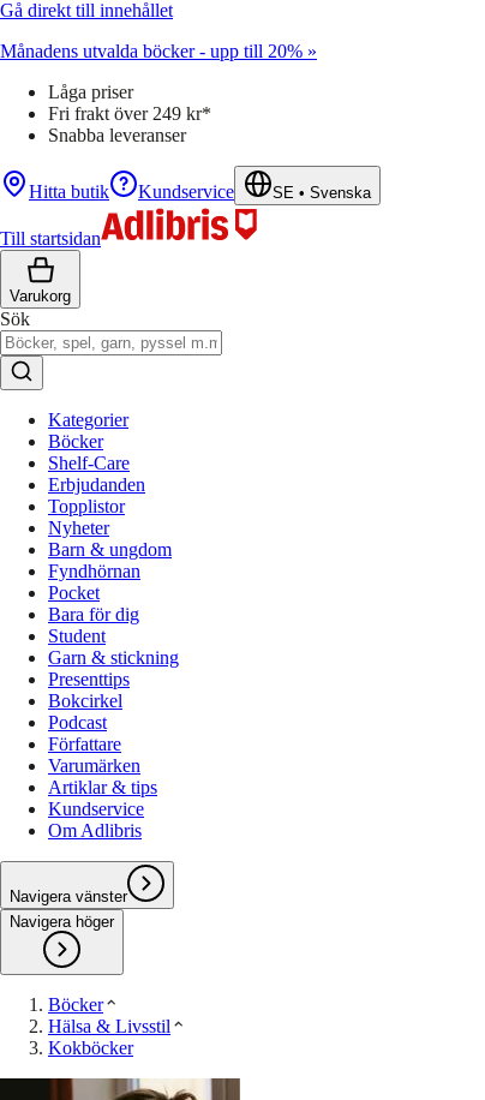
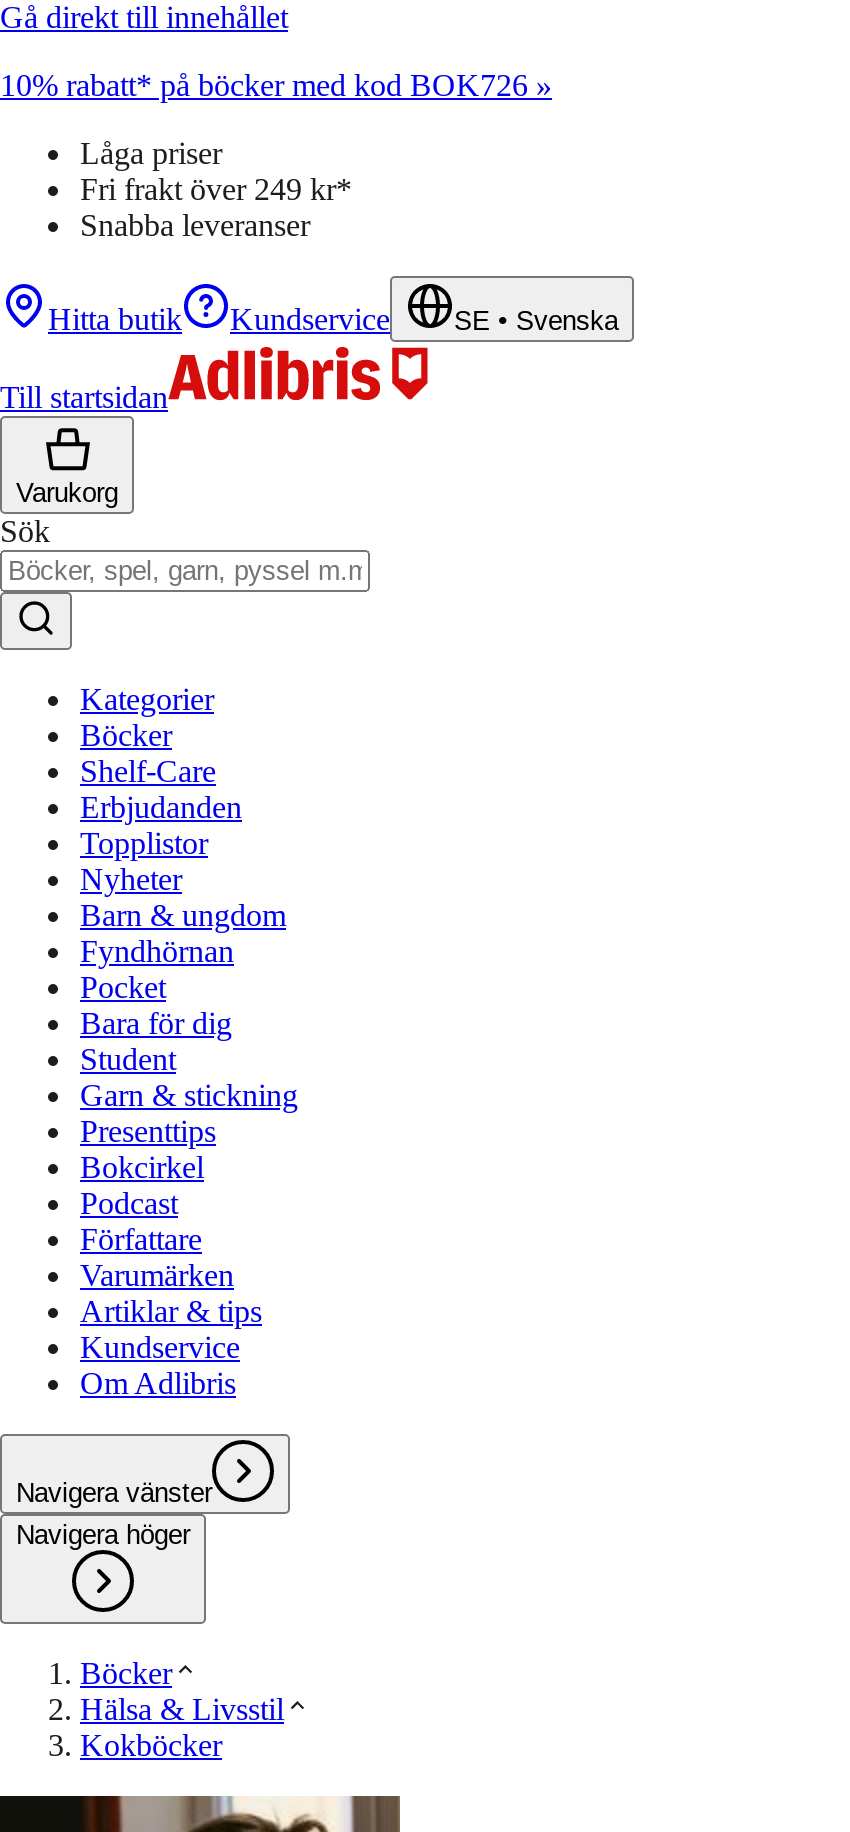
- Månadens utvalda böcker - upp till 20% »
+ 10% rabatt* på böcker med kod BOK726 »
